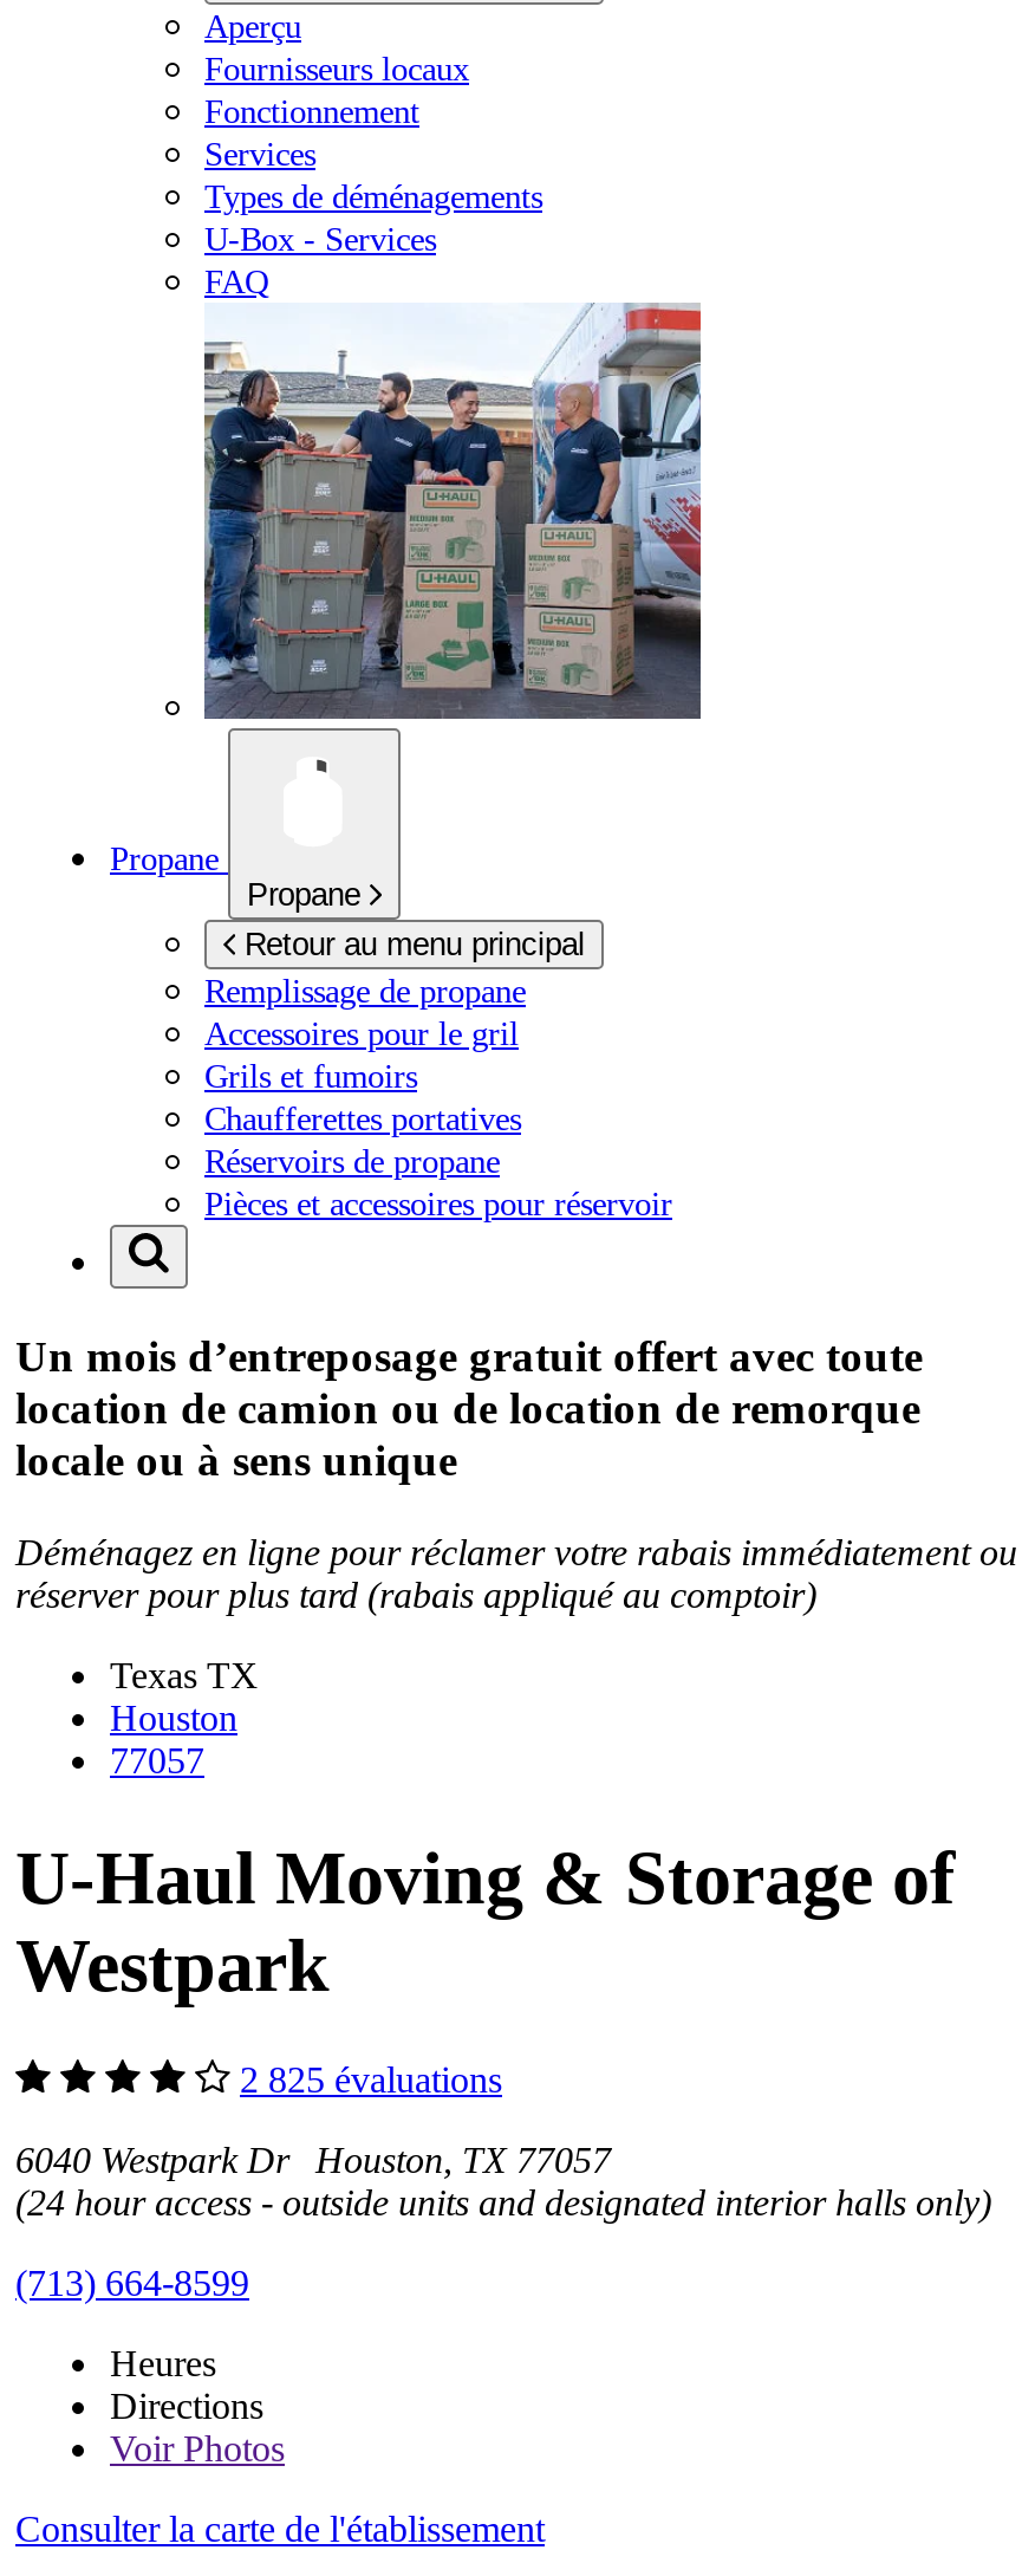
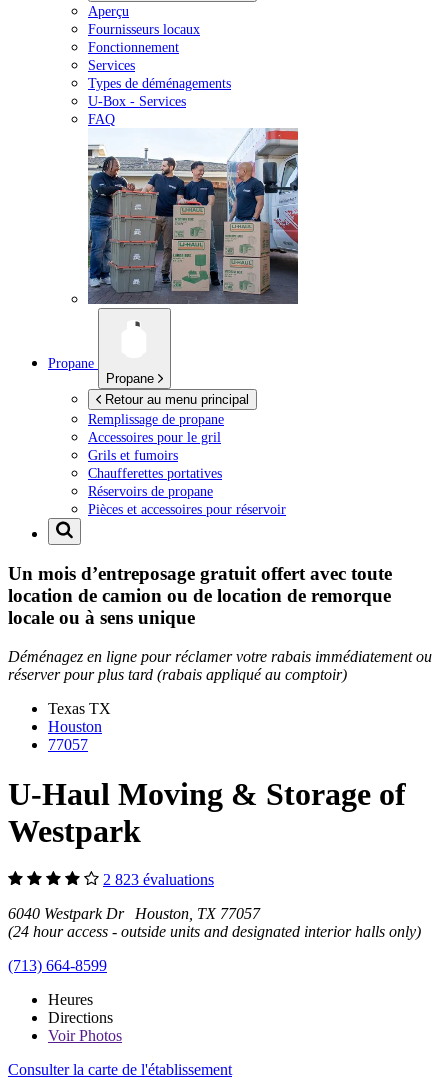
- 2 825 évaluations
+ 2 823 évaluations
